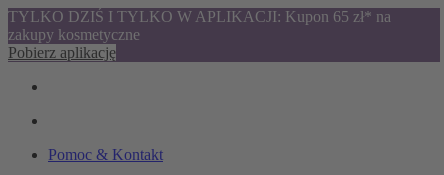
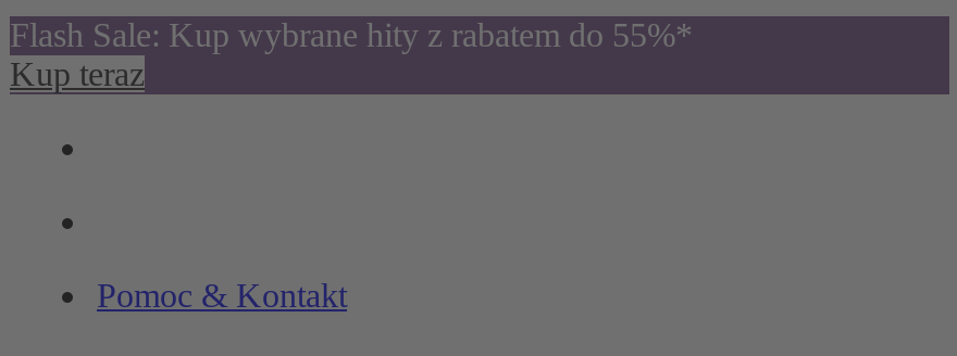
- TYLKO DZIŚ I TYLKO W APLIKACJI: Kupon 65 zł* na
- zakupy kosmetyczne
- Pobierz aplikację
+ Flash Sale: Kup wybrane hity z rabatem do 55%*
+ Kup teraz
